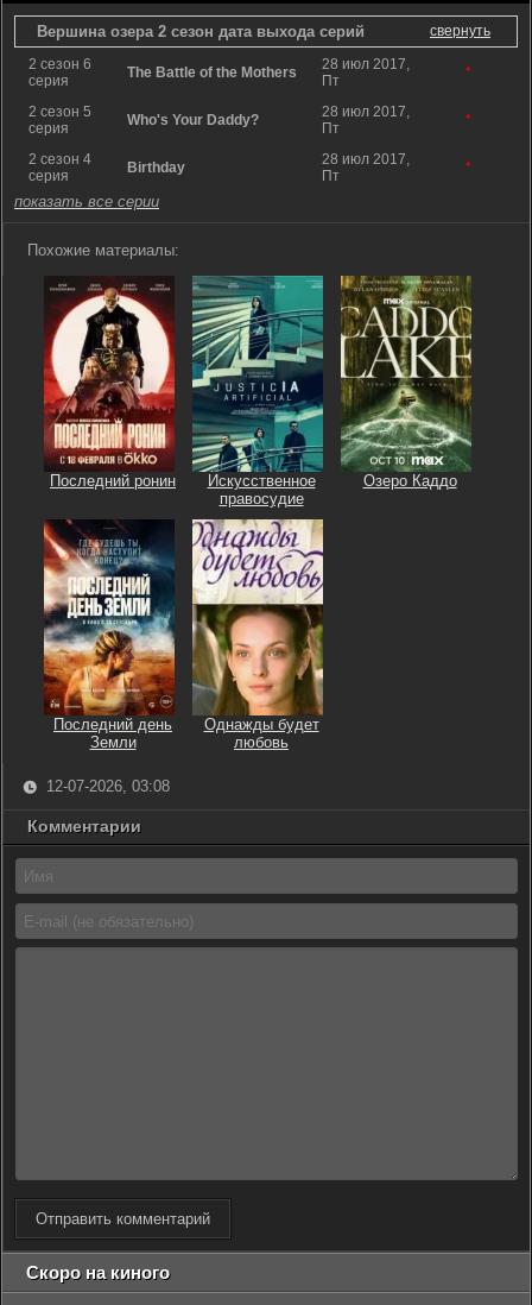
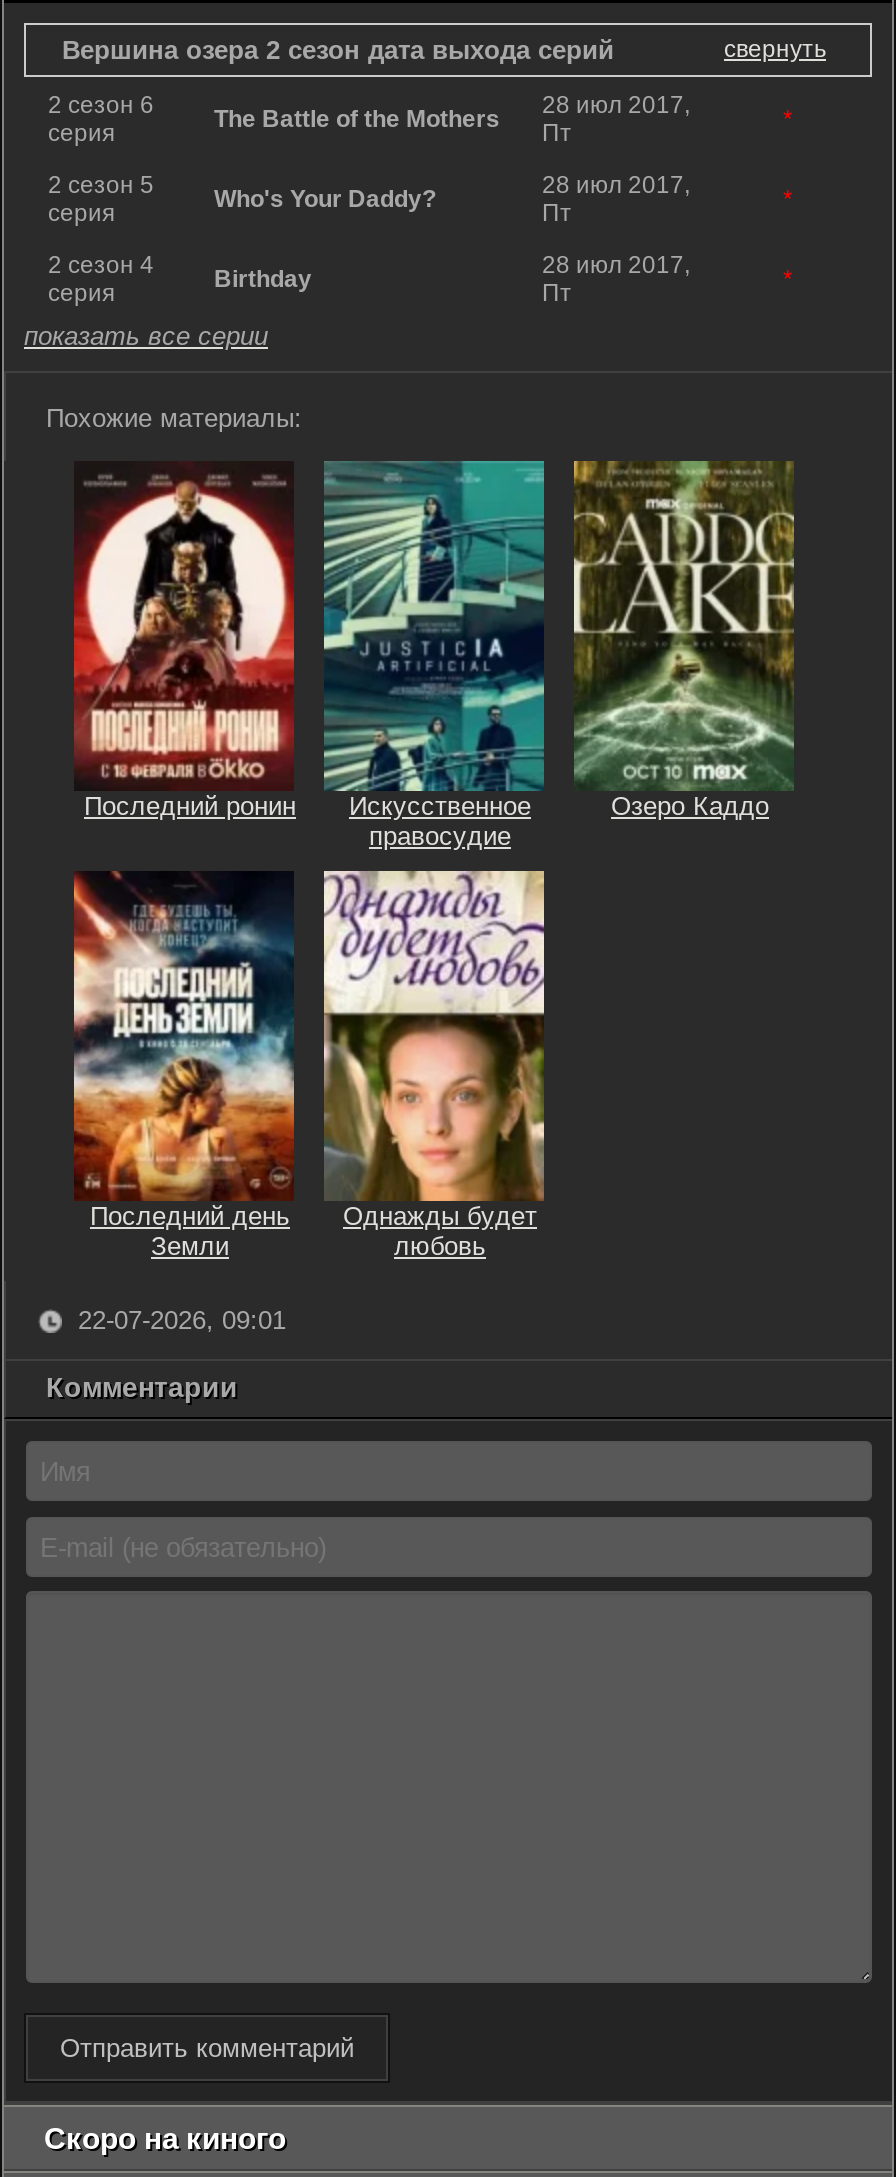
- 12-07-2026, 03:08
+ 22-07-2026, 09:01
